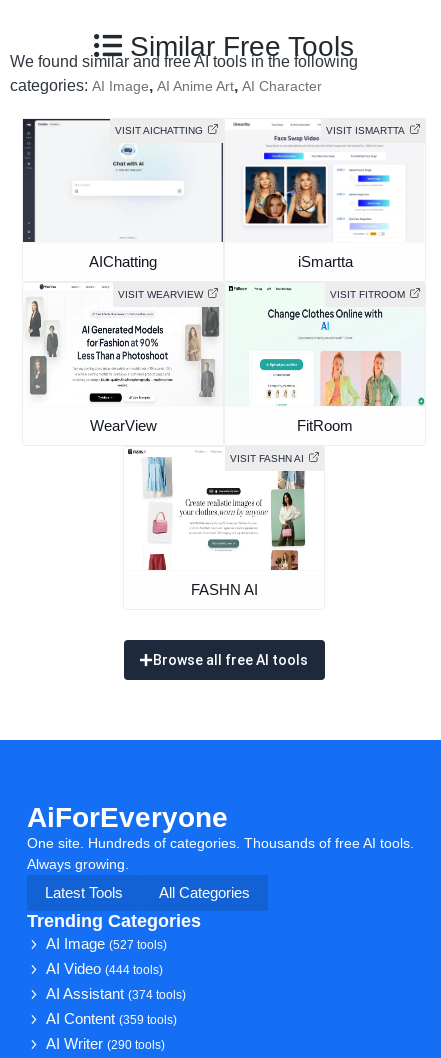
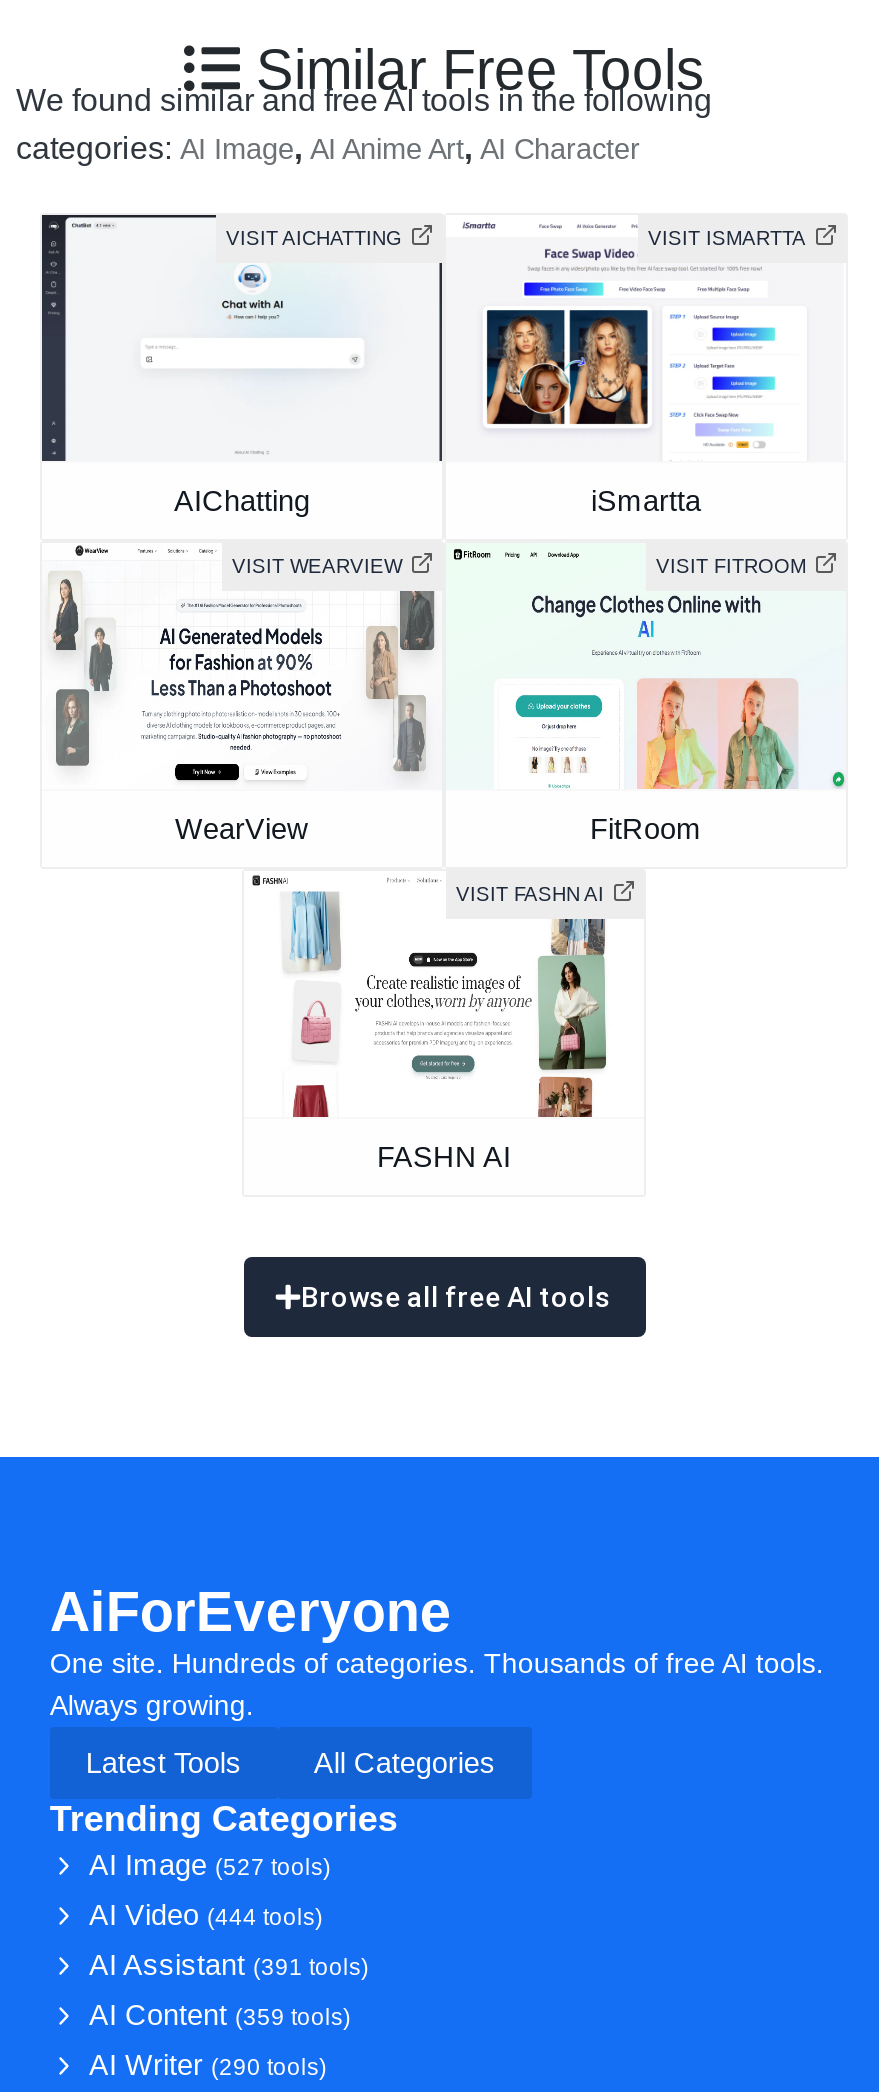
- AI Assistant (374 tools)
+ AI Assistant (391 tools)
